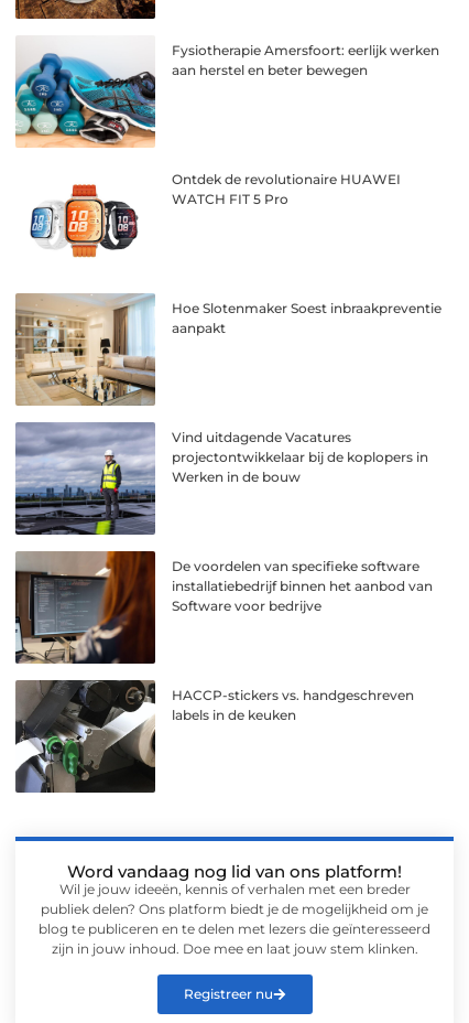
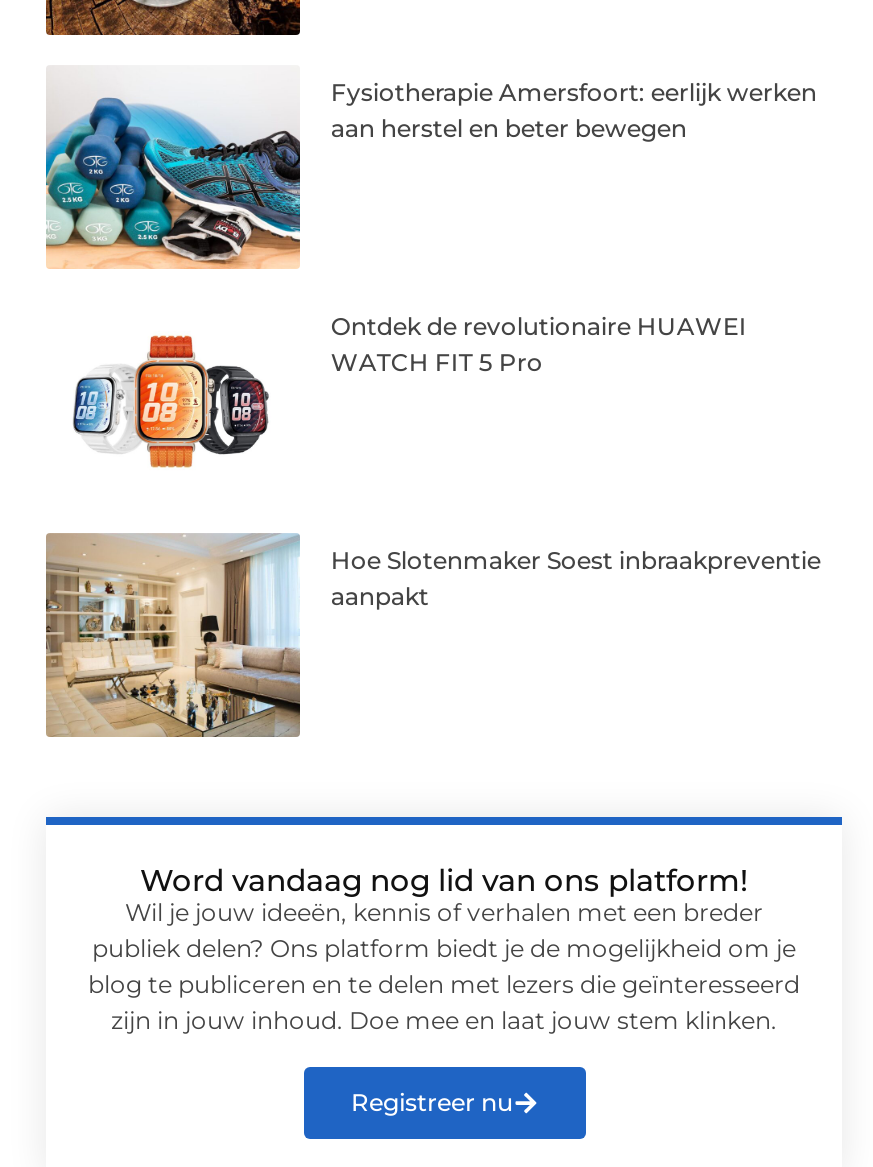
- [image]
- Vind uitdagende Vacatures
- projectontwikkelaar bij de koplopers in
- Werken in de bouw

- [image]
- De voordelen van specifieke software
- installatiebedrijf binnen het aanbod van
- Software voor bedrijve

- [image]
- HACCP-stickers vs. handgeschreven
- labels in de keuken
